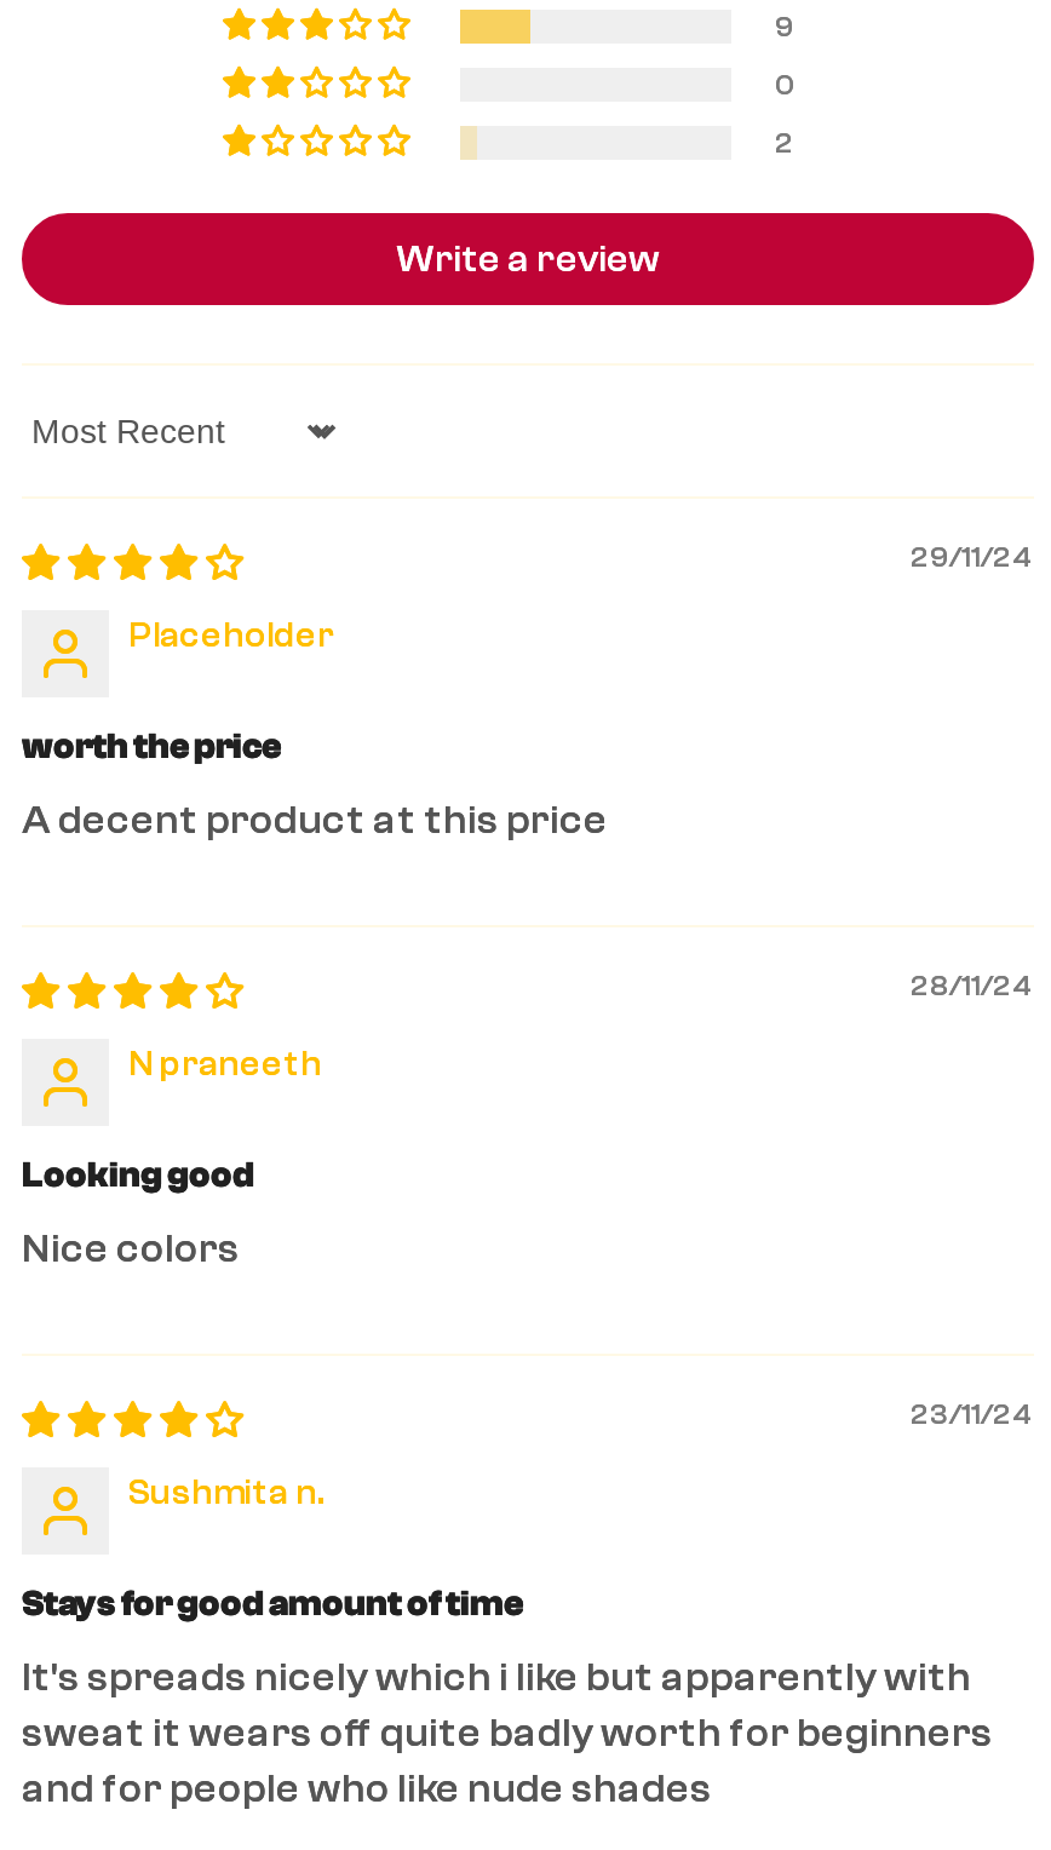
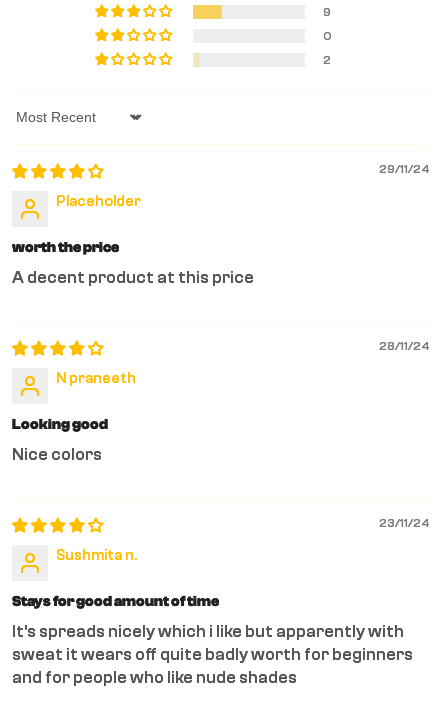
- Write a review
